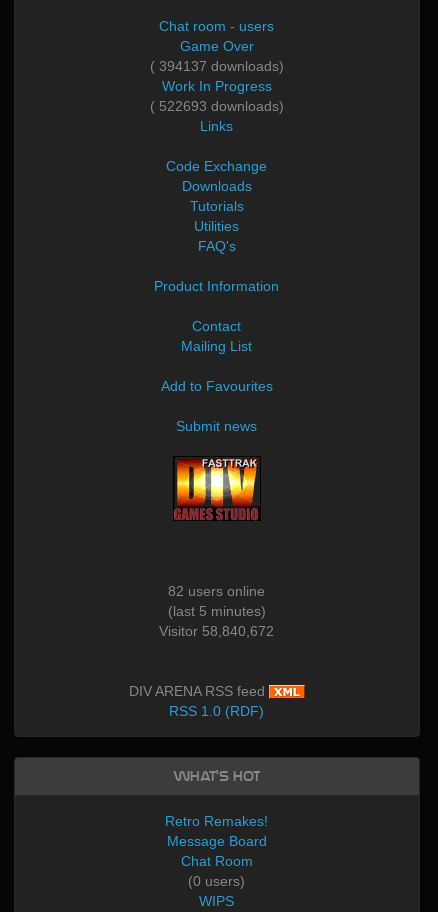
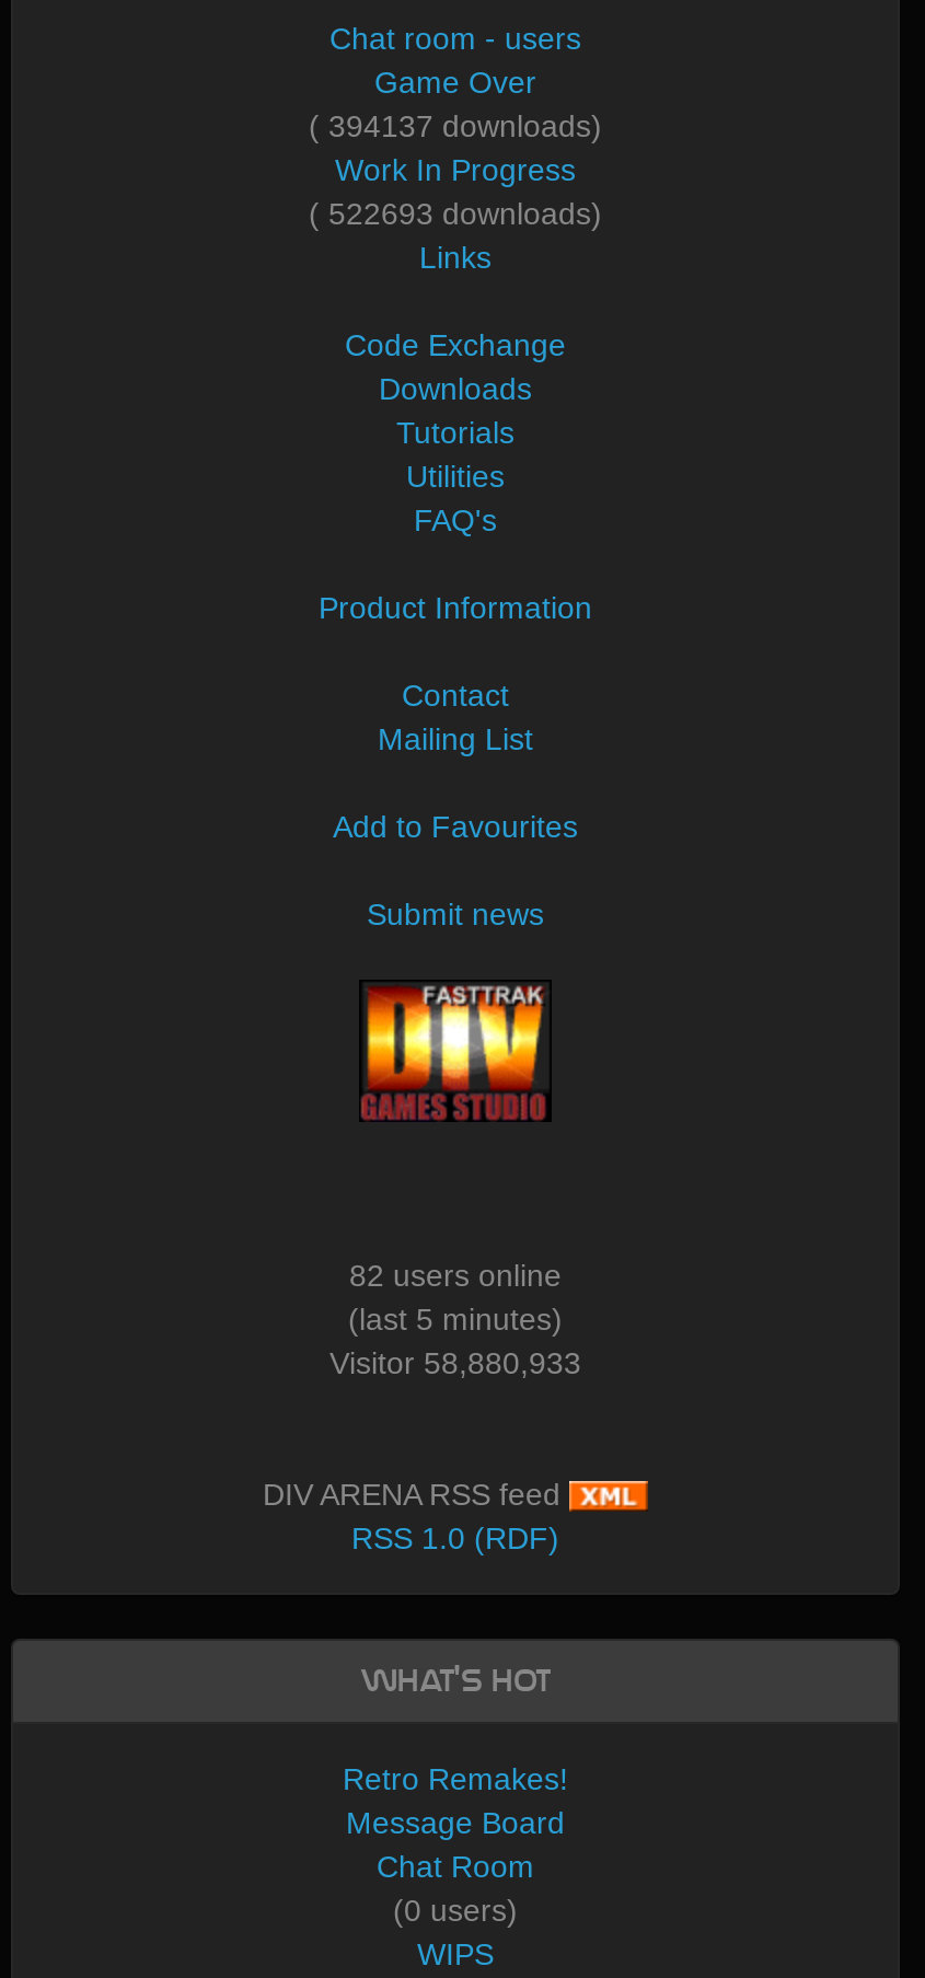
- Visitor 58,840,672
+ Visitor 58,880,933
